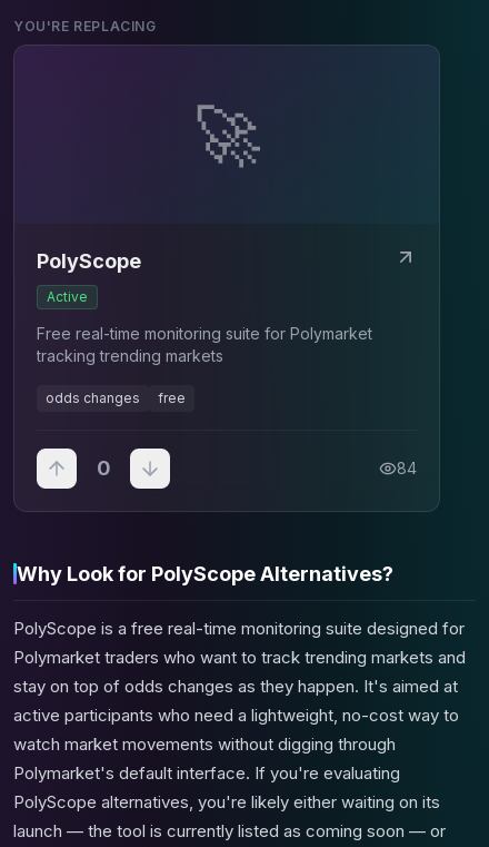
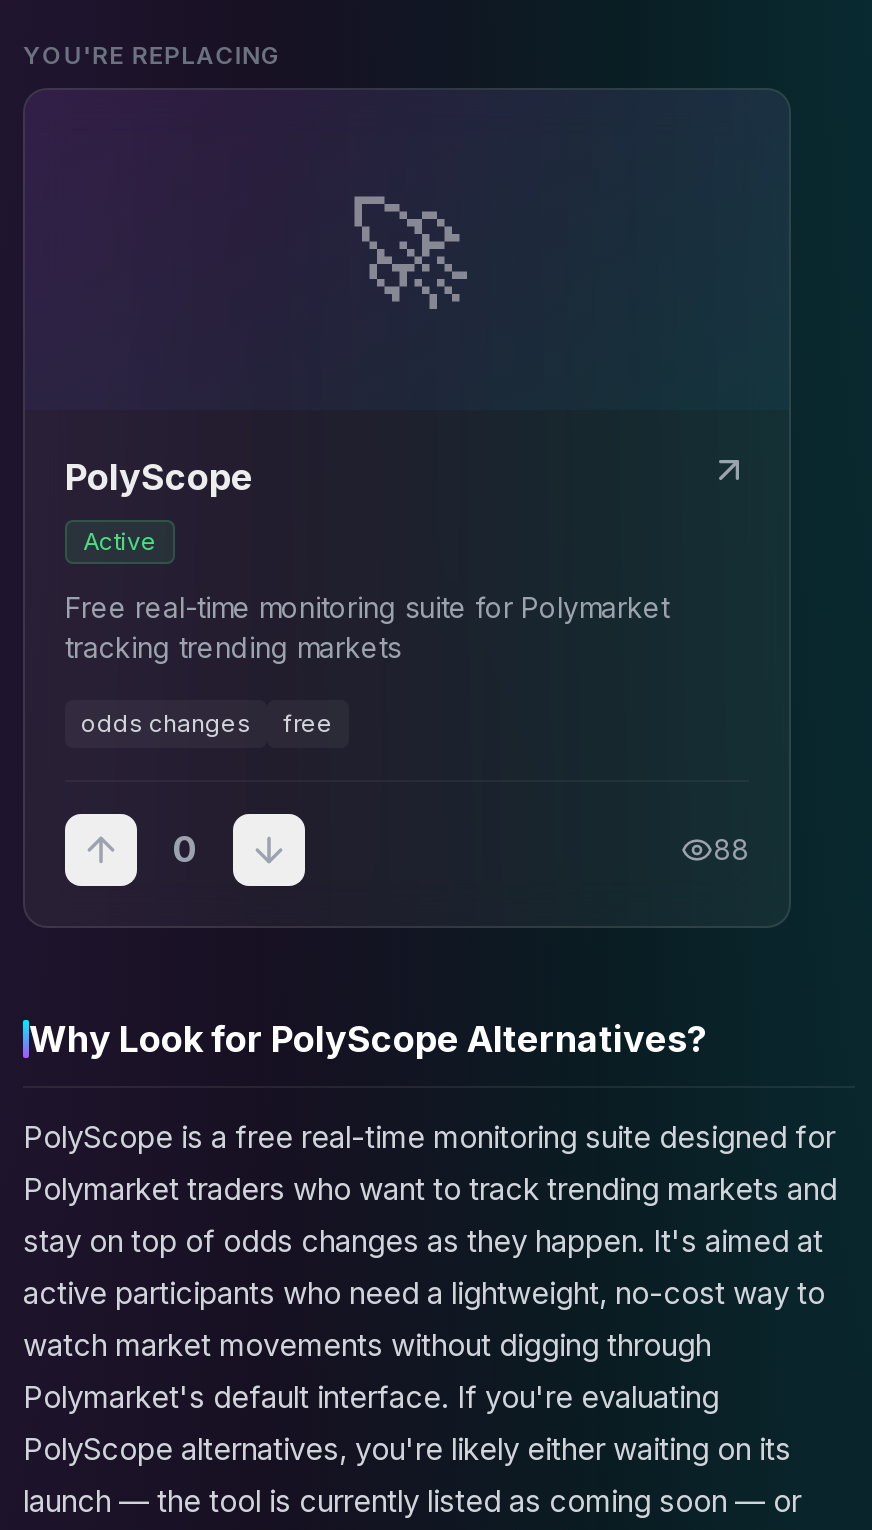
- 84
+ 88
